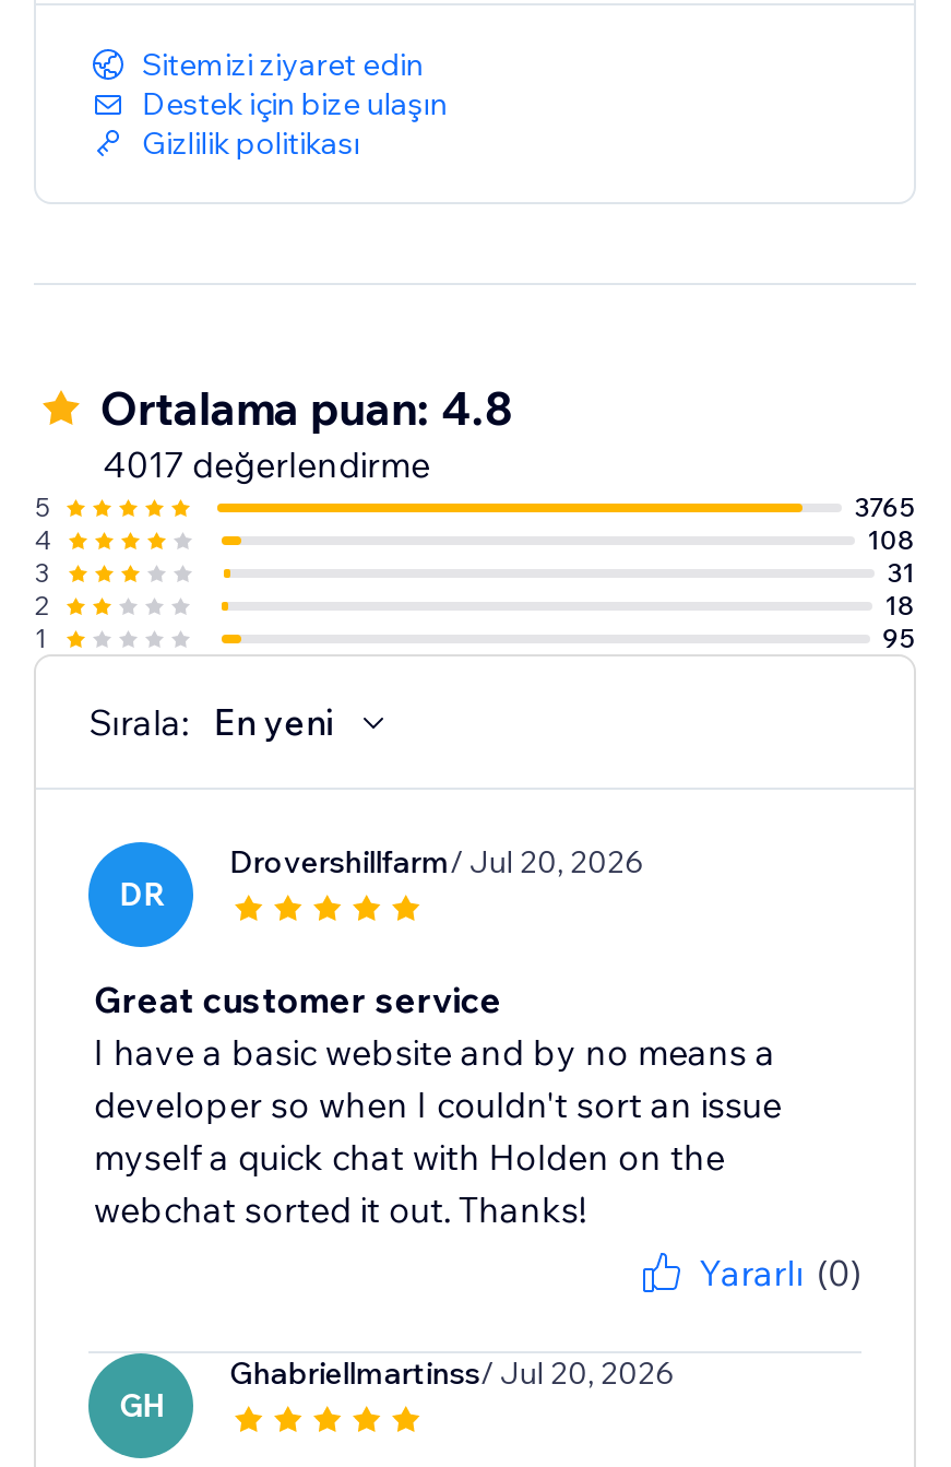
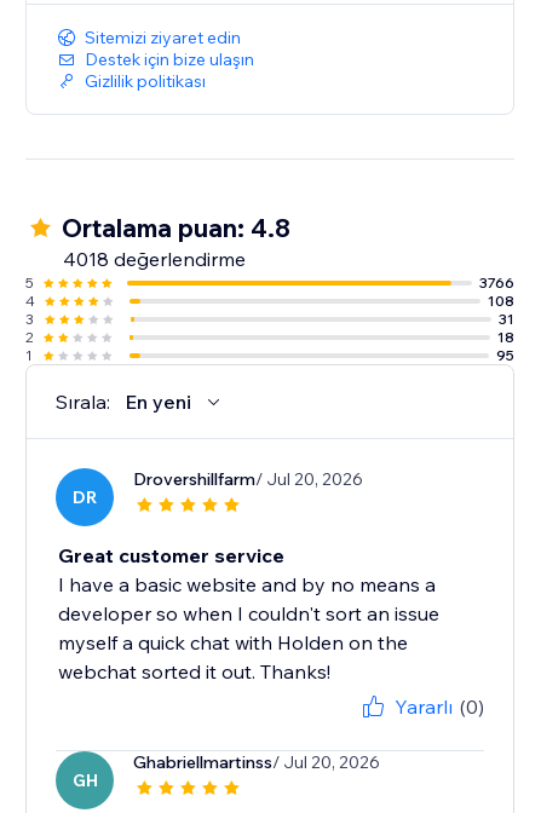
- 4017 değerlendirme
+ 4018 değerlendirme

- 3765
+ 3766
